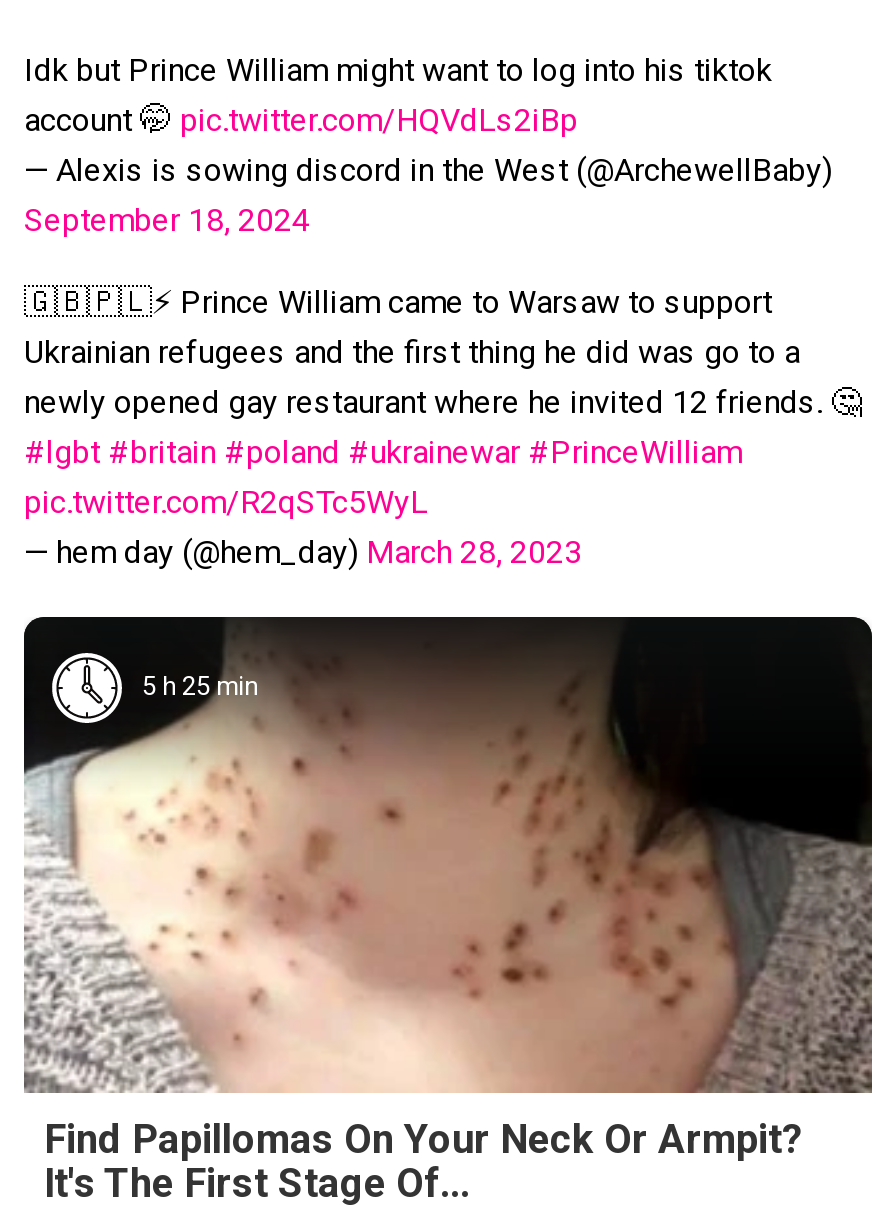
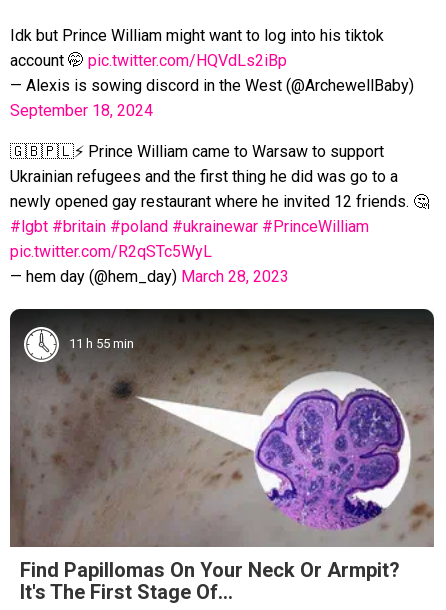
- [image]
- 5 h 25 min
+ [image]
+ 11 h 55 min
